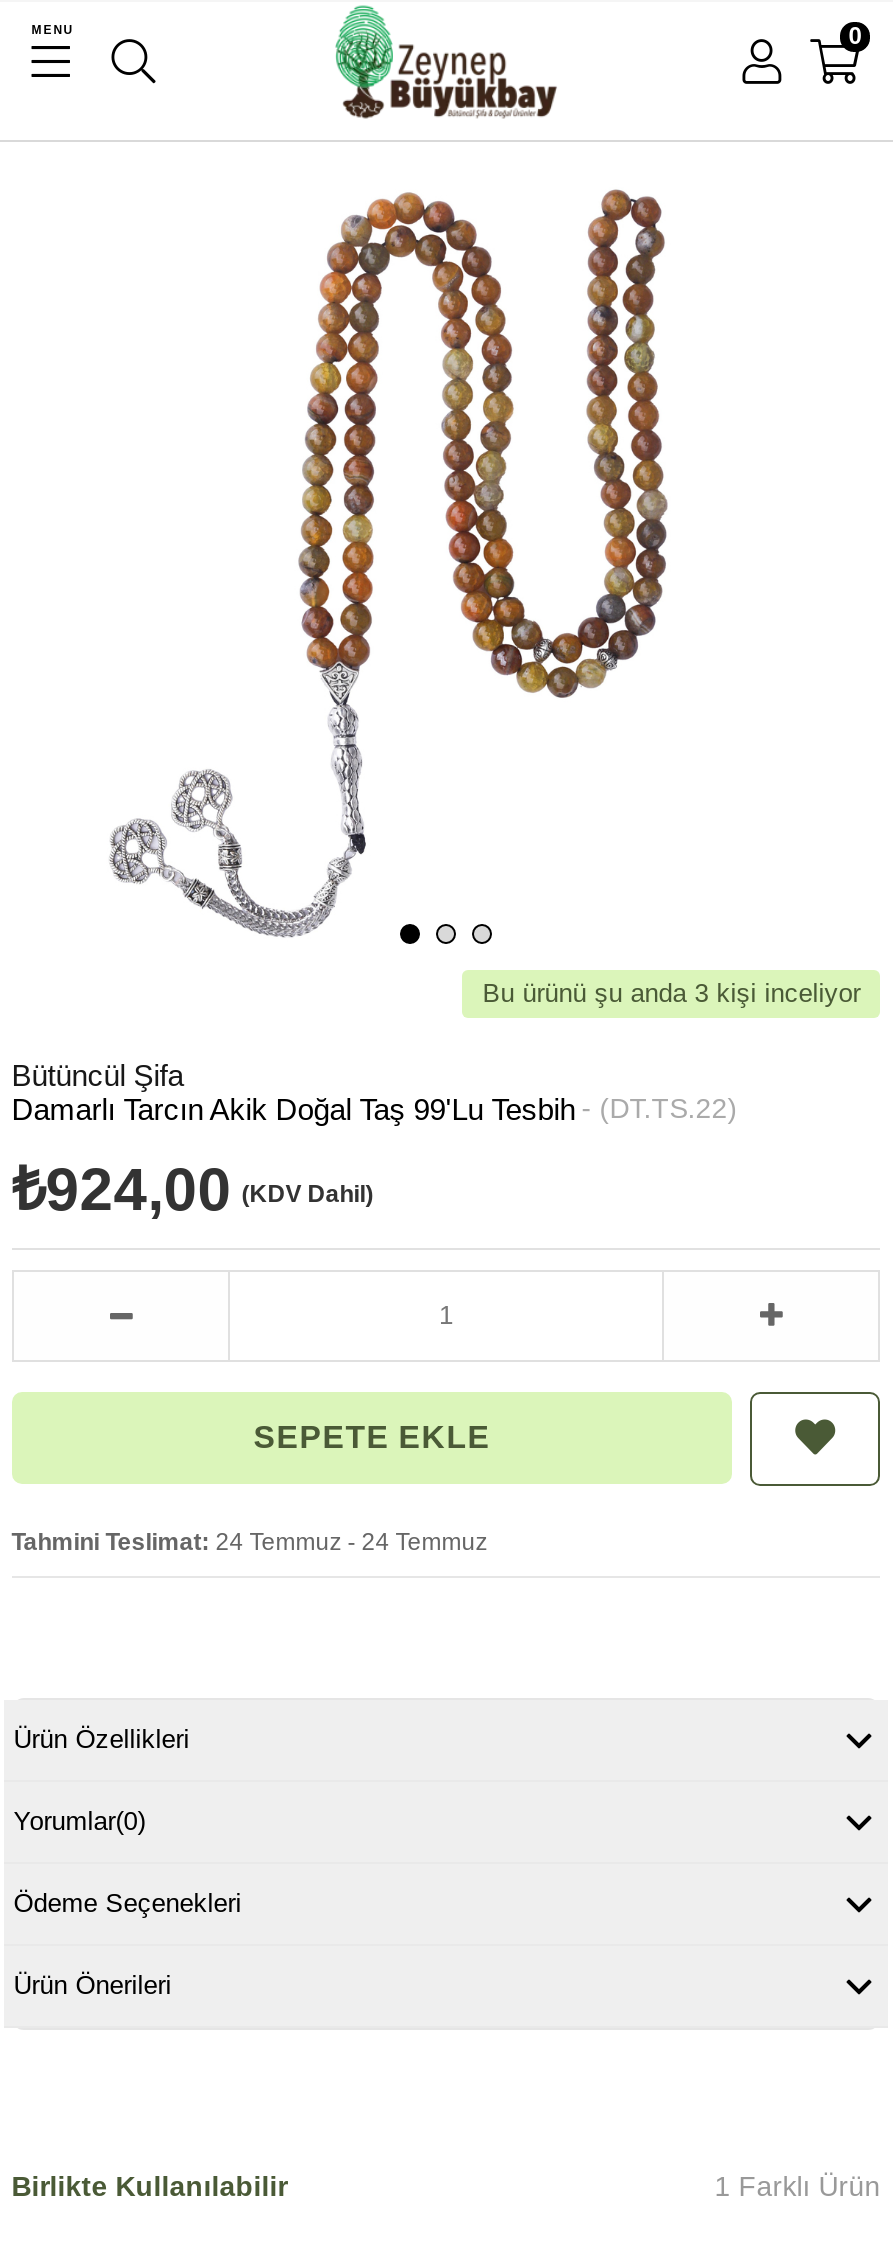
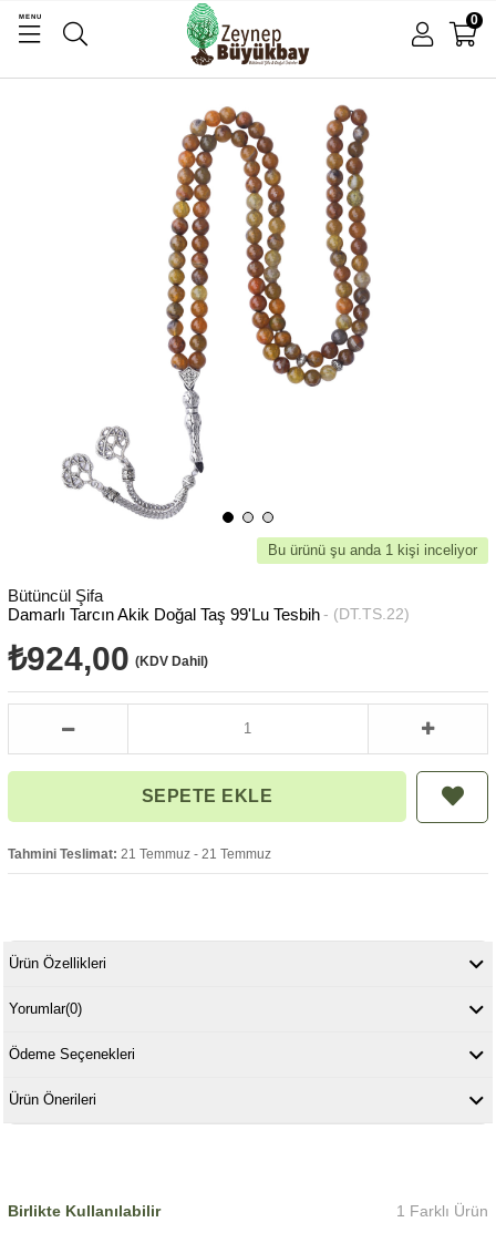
- Bu ürünü şu anda 3 kişi inceliyor
+ Bu ürünü şu anda 1 kişi inceliyor

- Tahmini Teslimat: 24 Temmuz - 24 Temmuz
+ Tahmini Teslimat: 21 Temmuz - 21 Temmuz
